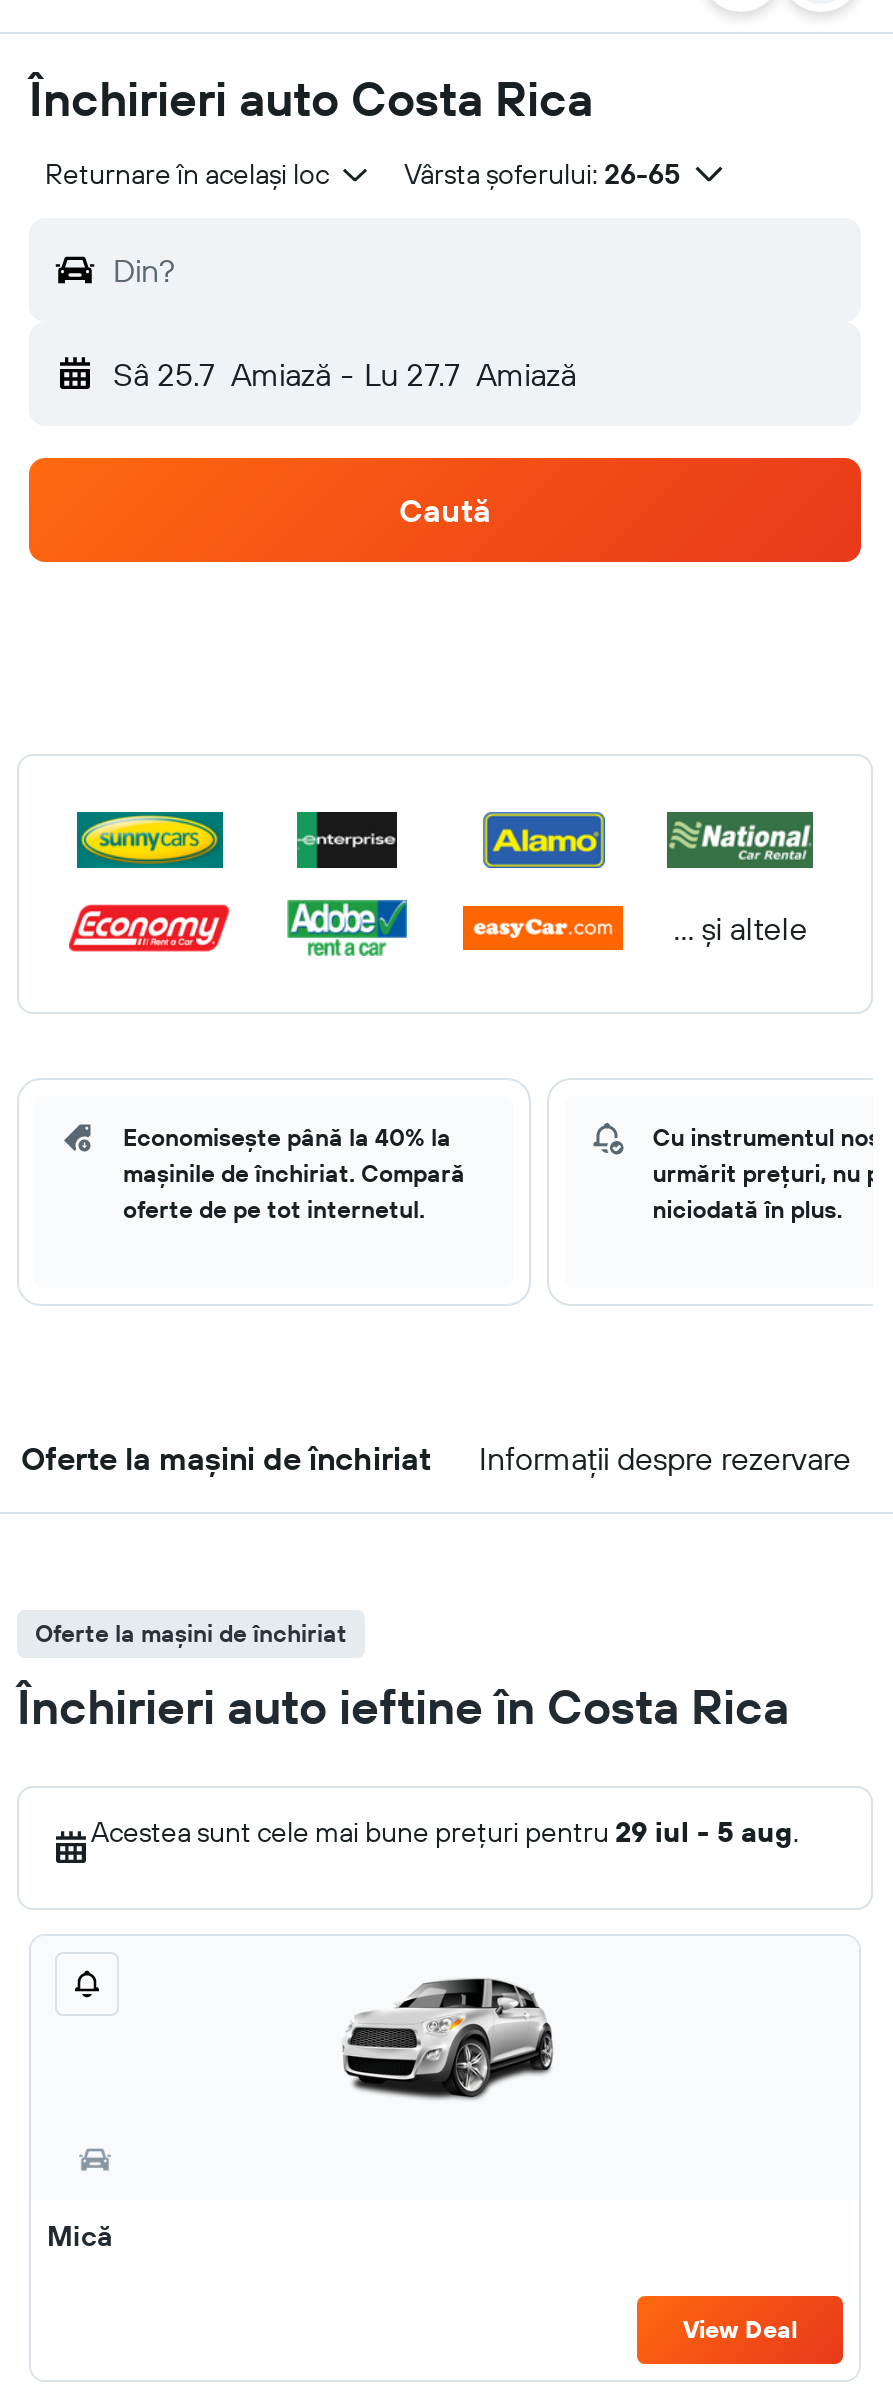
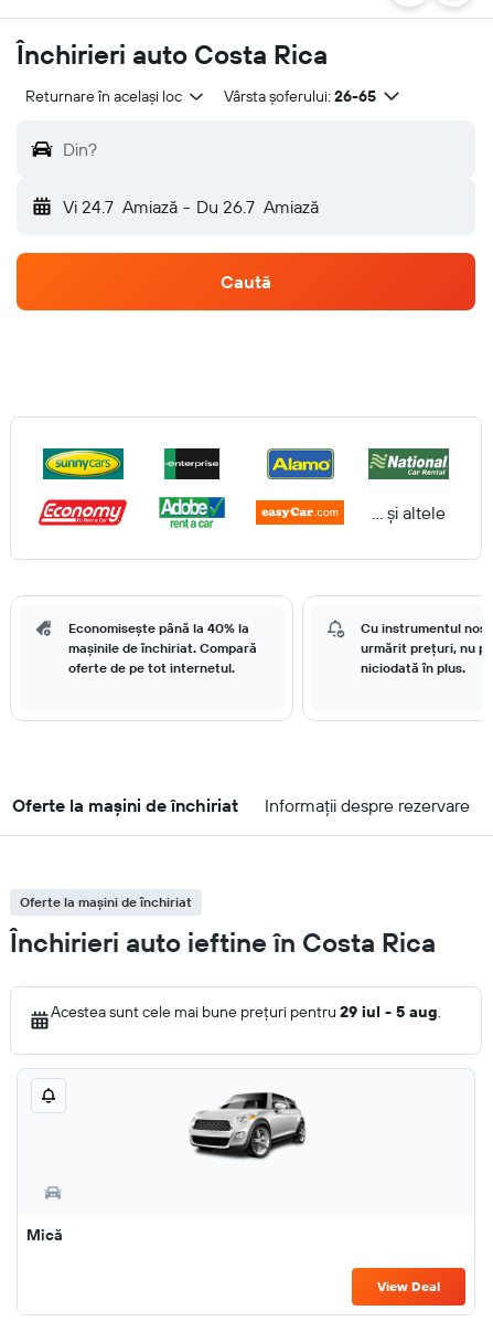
- Sâ 25.7 Amiază - Lu 27.7 Amiază
+ Vi 24.7 Amiază - Du 26.7 Amiază
